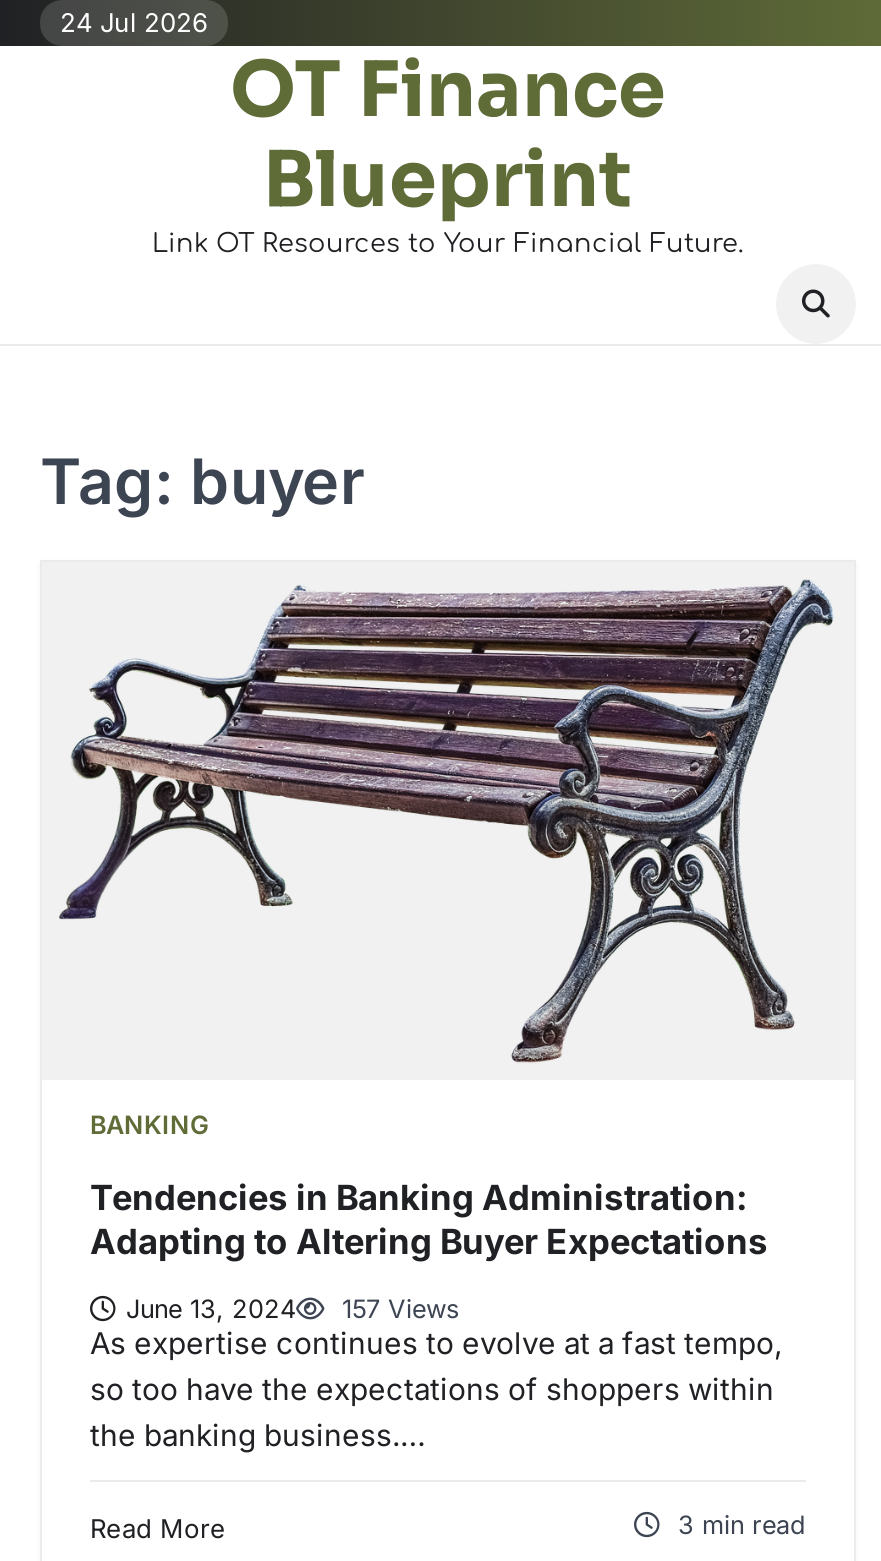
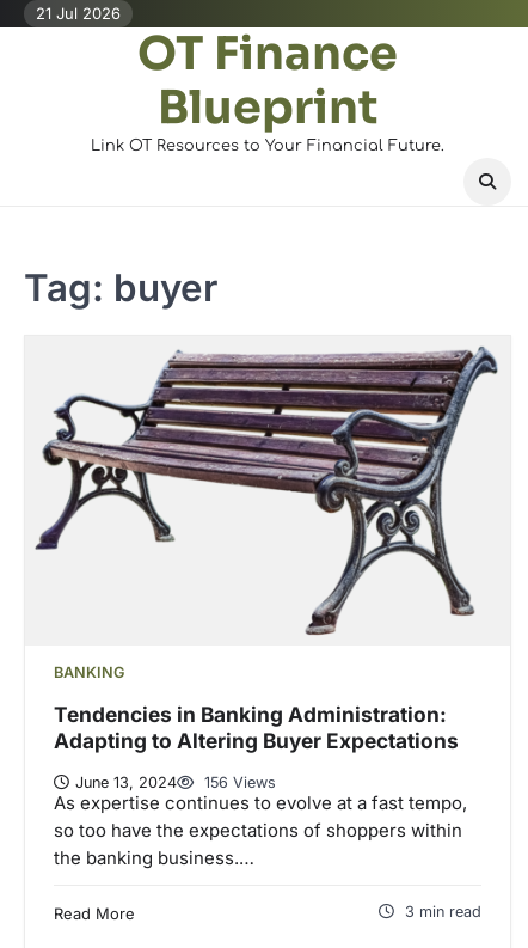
- 24 Jul 2026
+ 21 Jul 2026

- June 13, 2024 157 Views
+ June 13, 2024 156 Views
